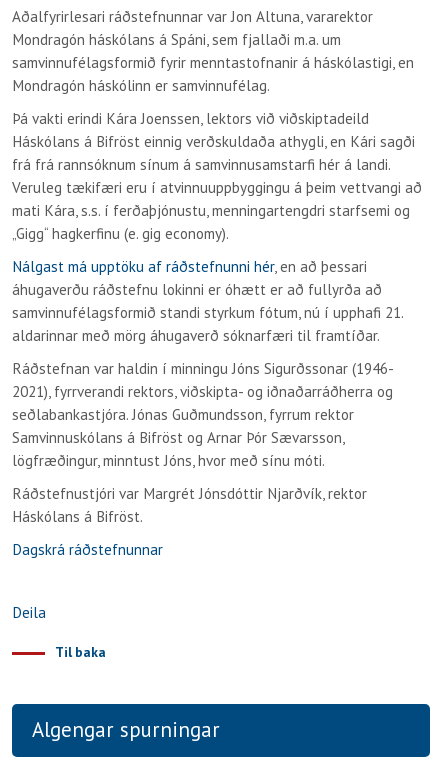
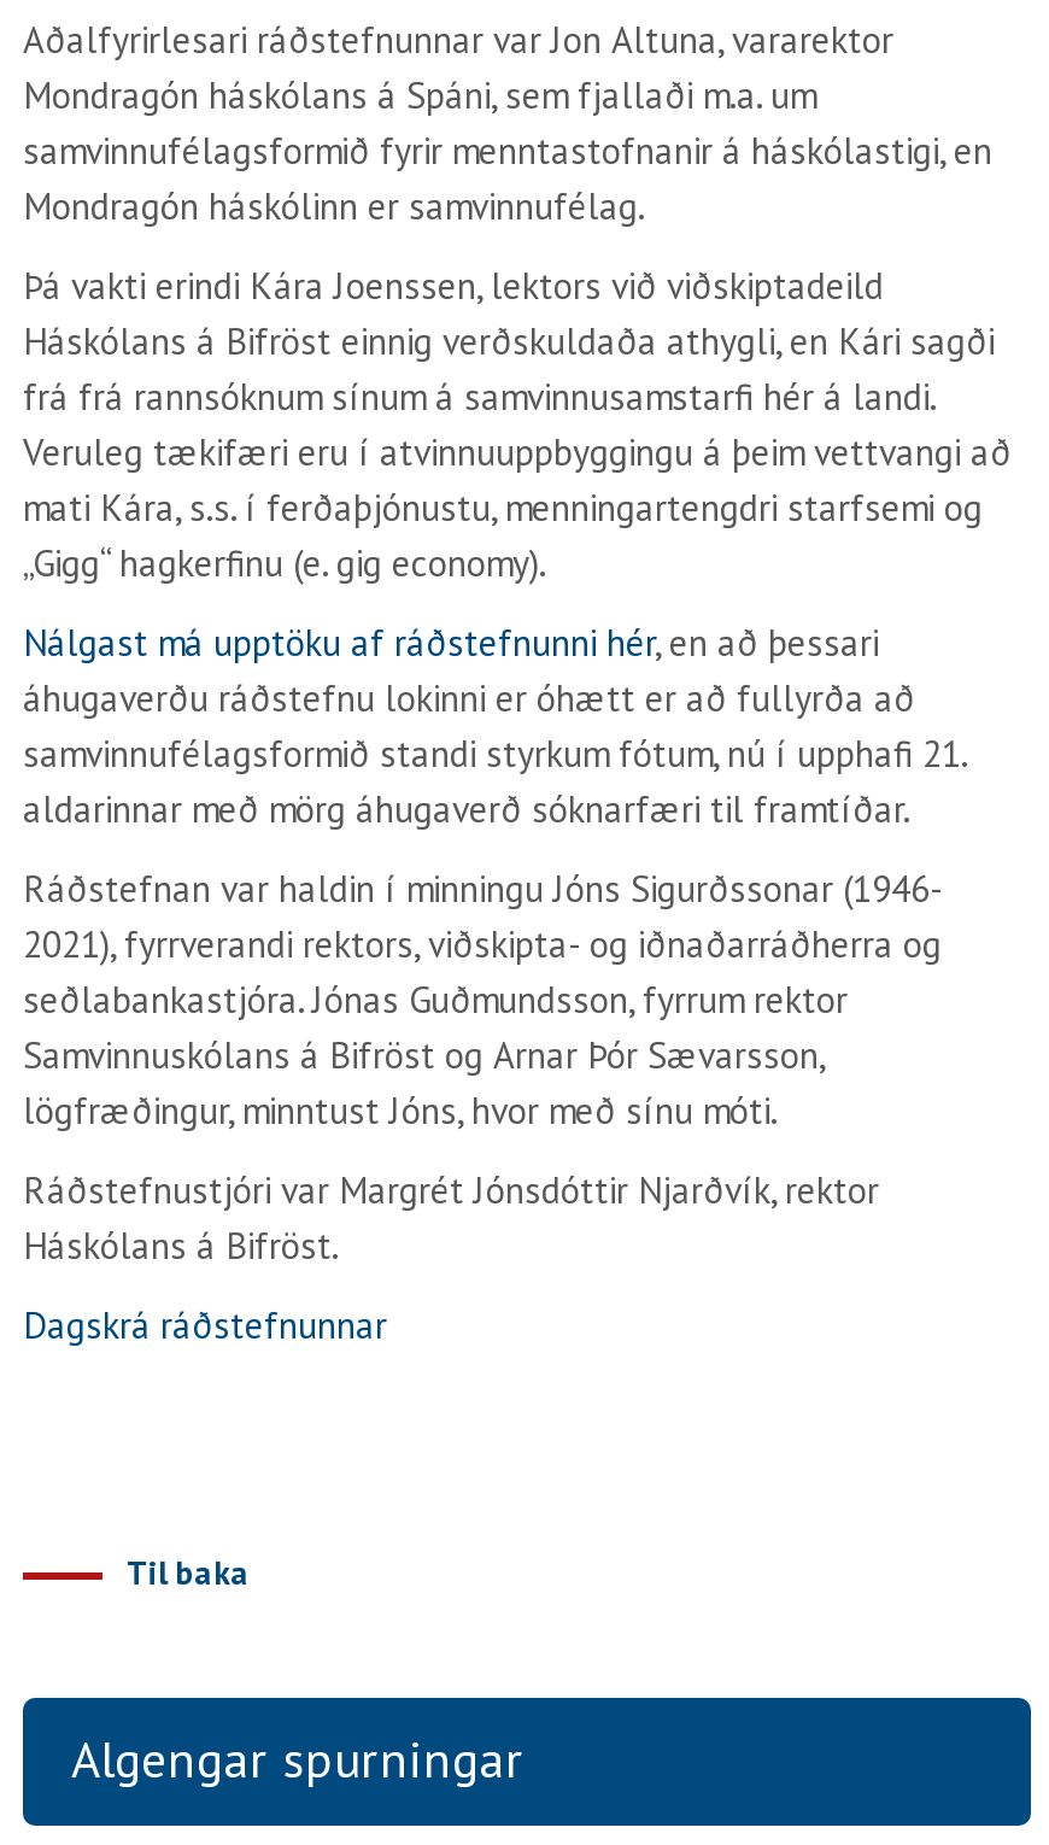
- Deila
